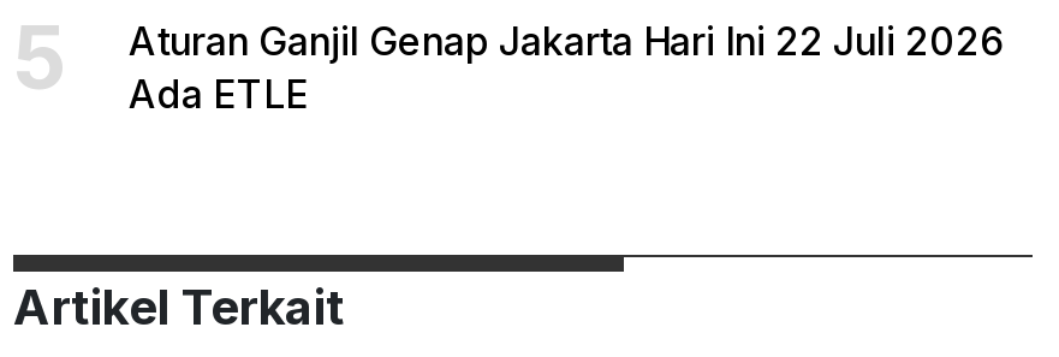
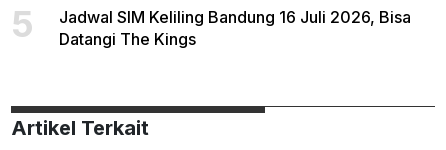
- Aturan Ganjil Genap Jakarta Hari Ini 22 Juli 2026
- Ada ETLE
+ Jadwal SIM Keliling Bandung 16 Juli 2026, Bisa
+ Datangi The Kings
